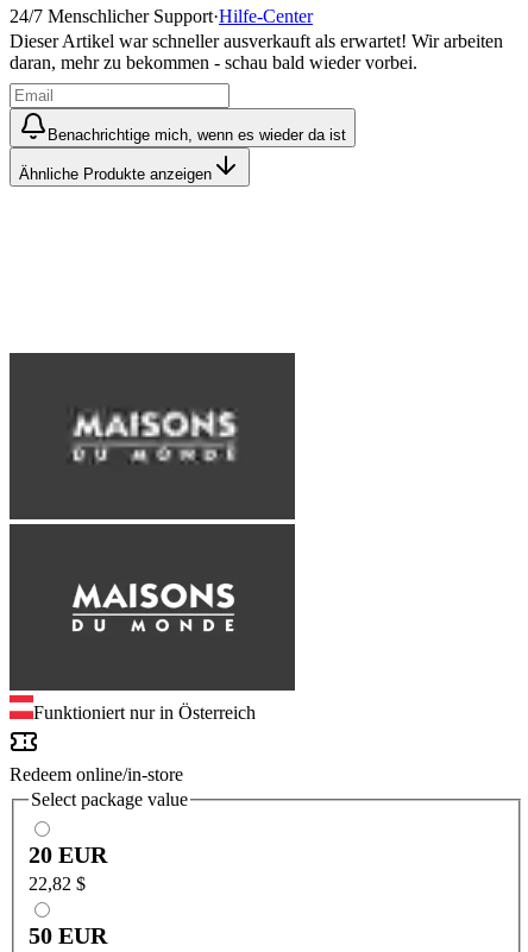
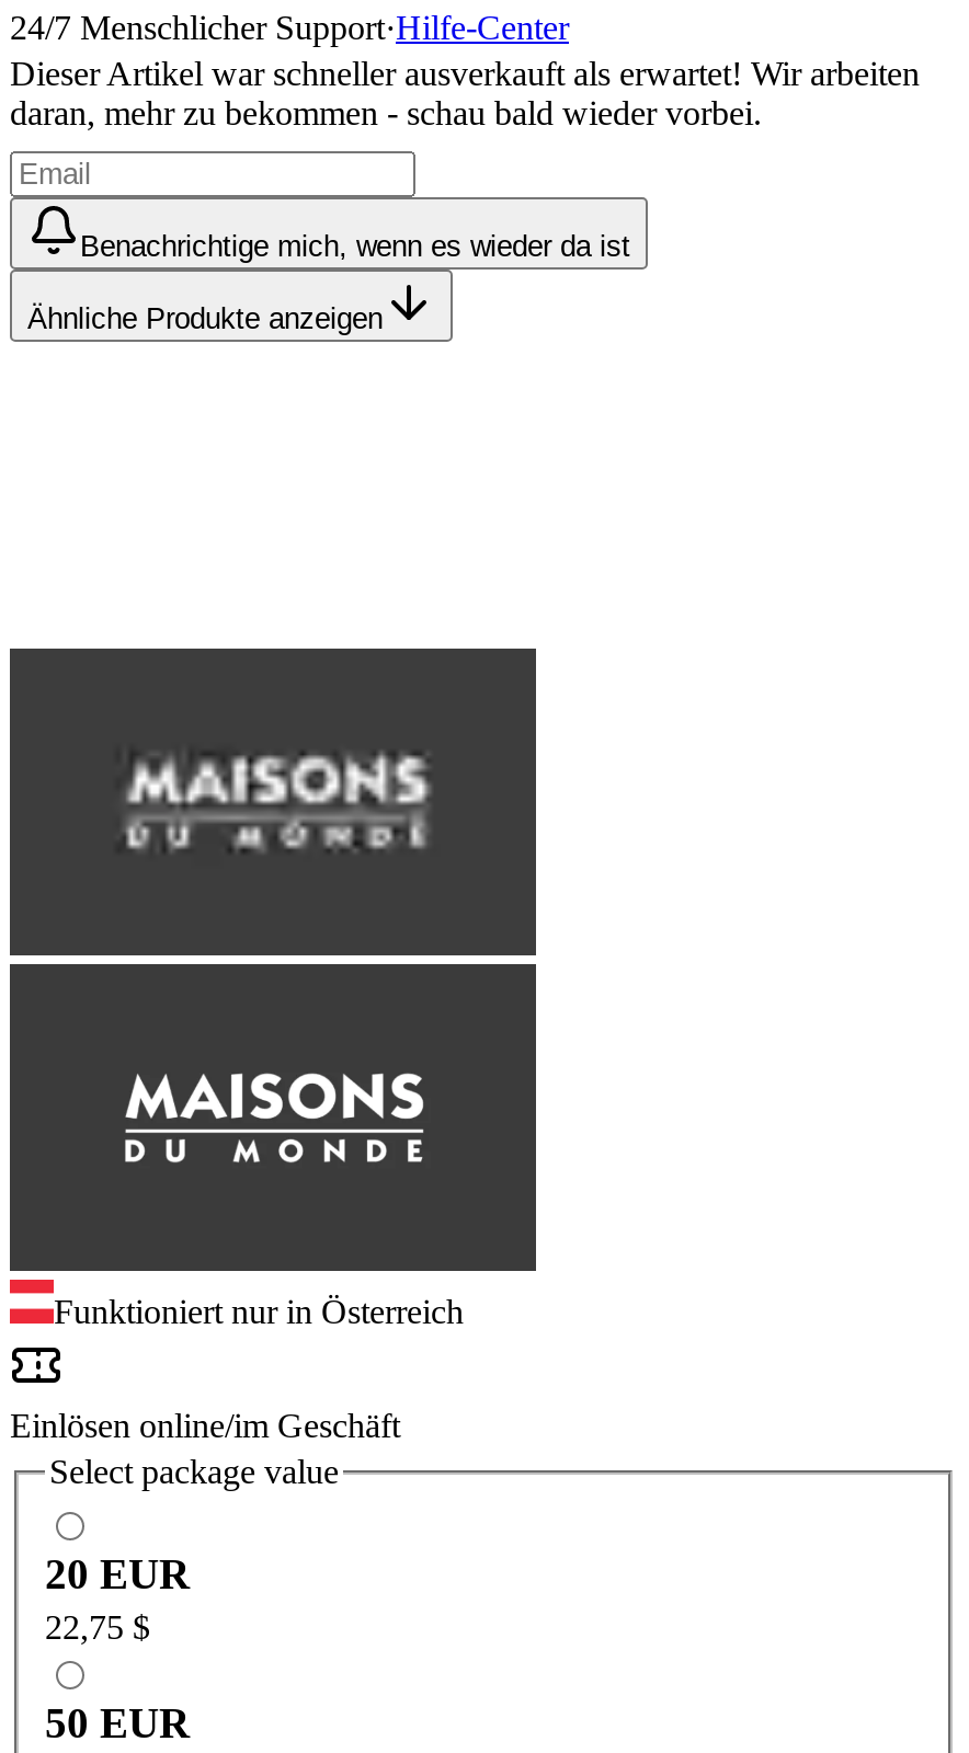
- Redeem online/in-store
+ Einlösen online/im Geschäft

- 22,82 $
+ 22,75 $
